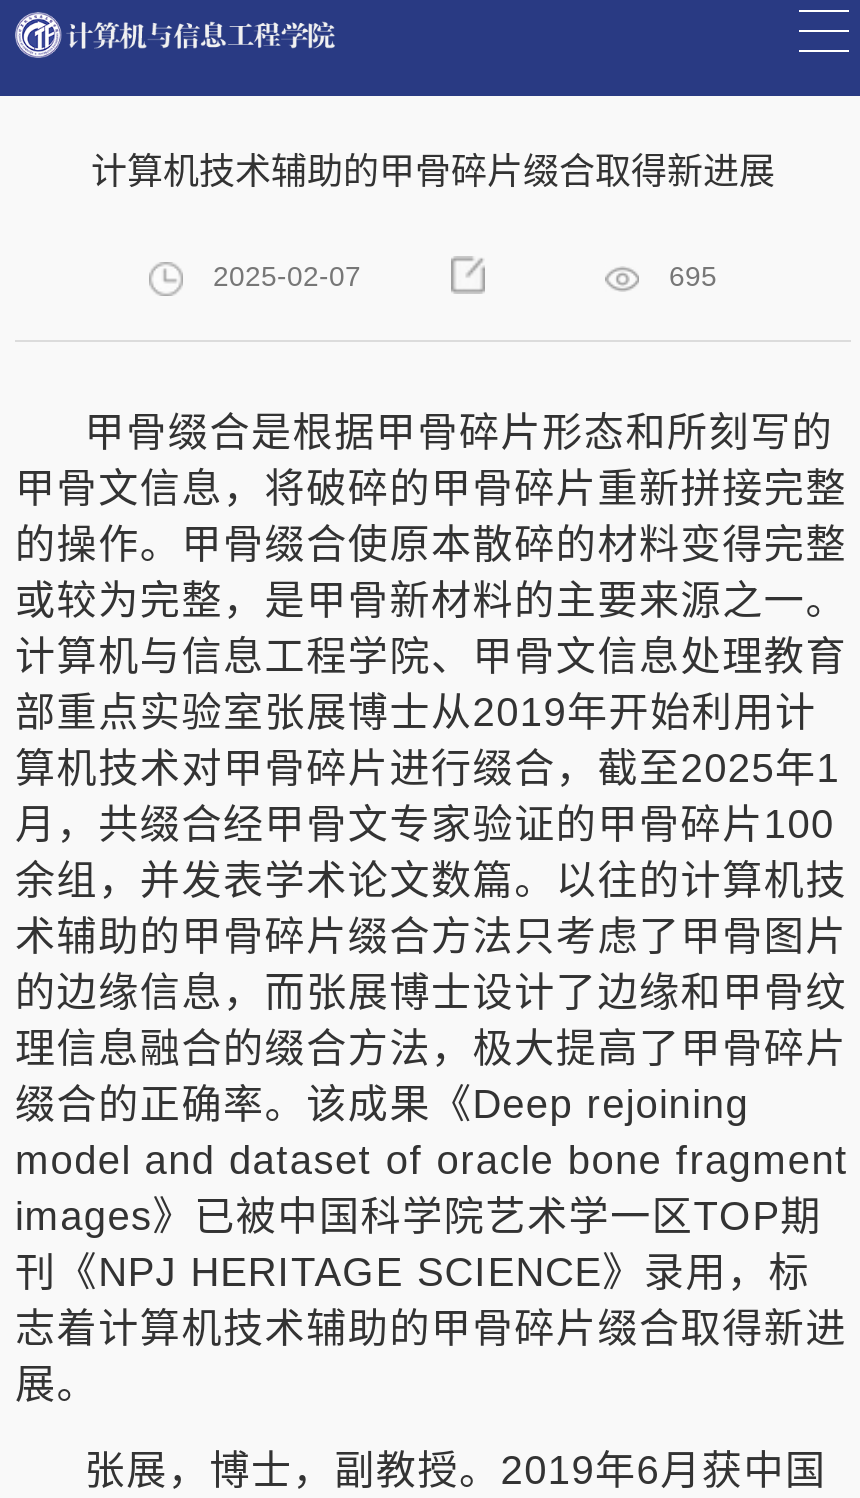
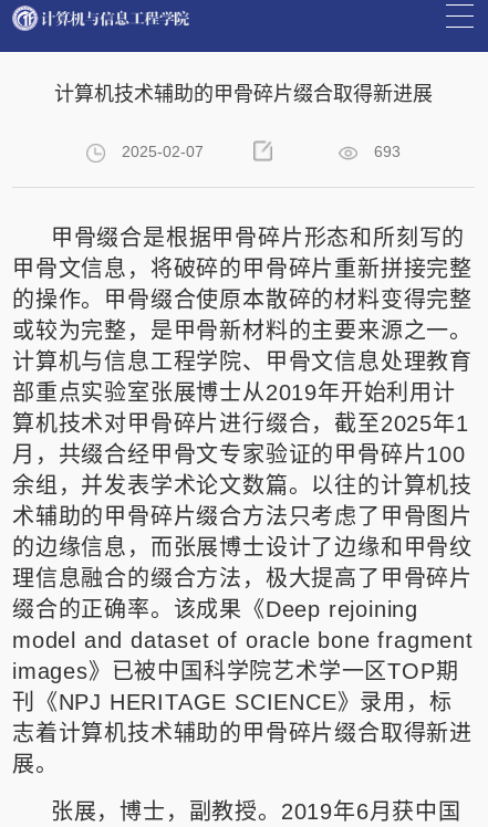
- 695
+ 693
